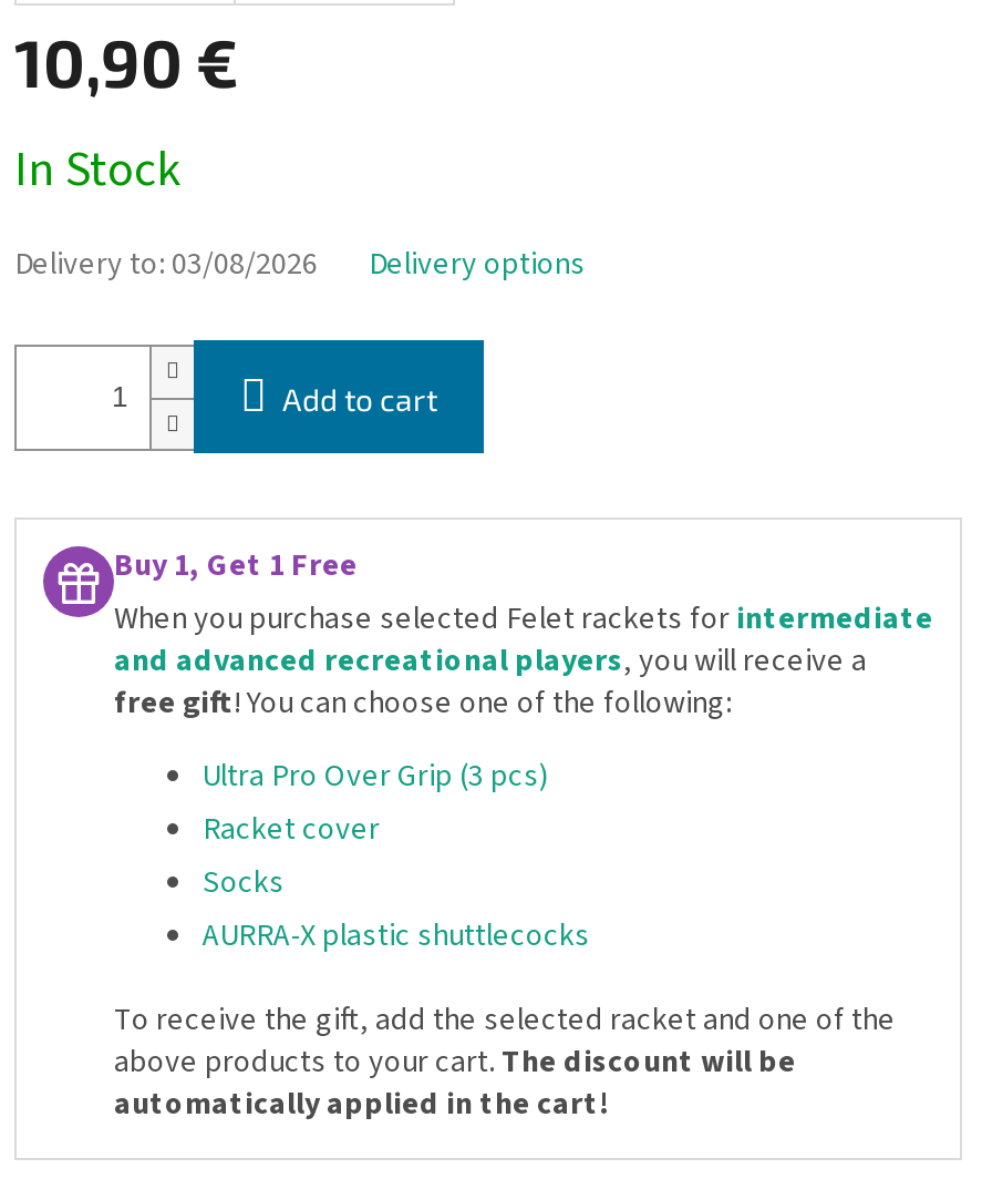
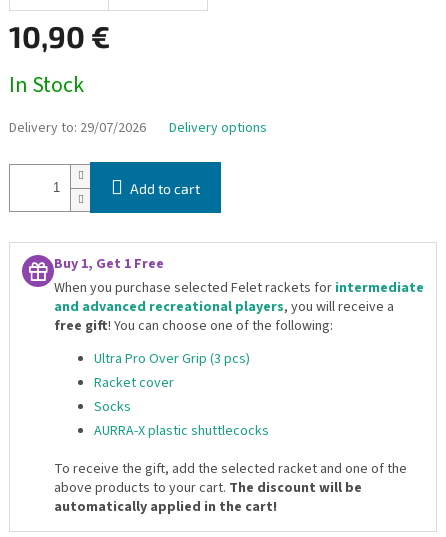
- Delivery to: 03/08/2026 Delivery options
+ Delivery to: 29/07/2026 Delivery options
